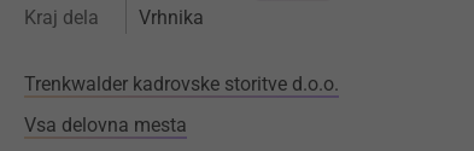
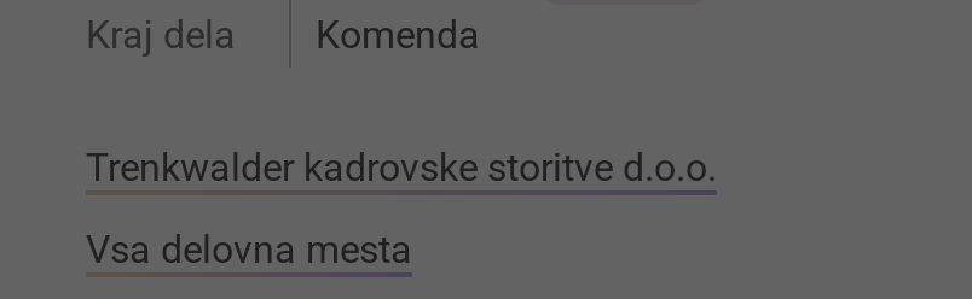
- Vrhnika
+ Komenda
